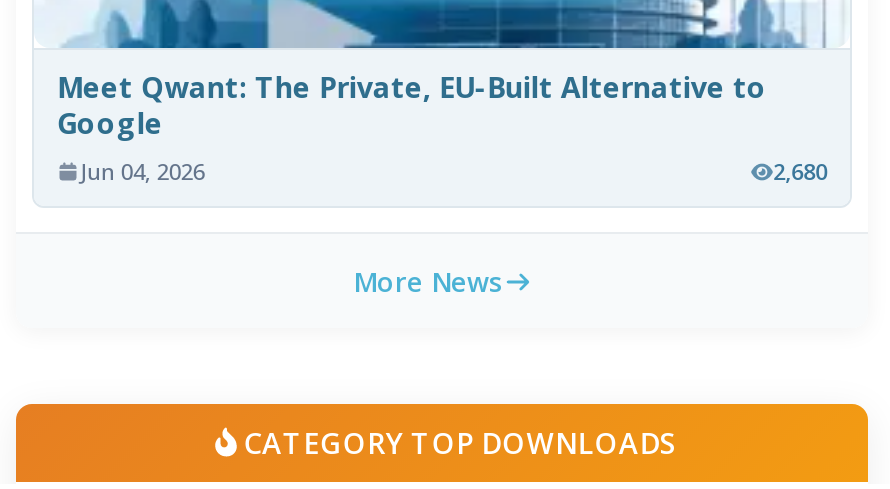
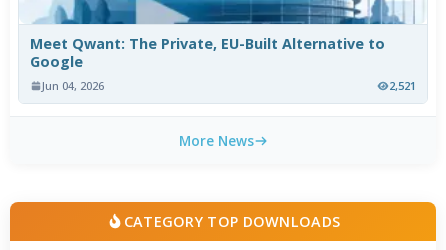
- 2,680
+ 2,521
